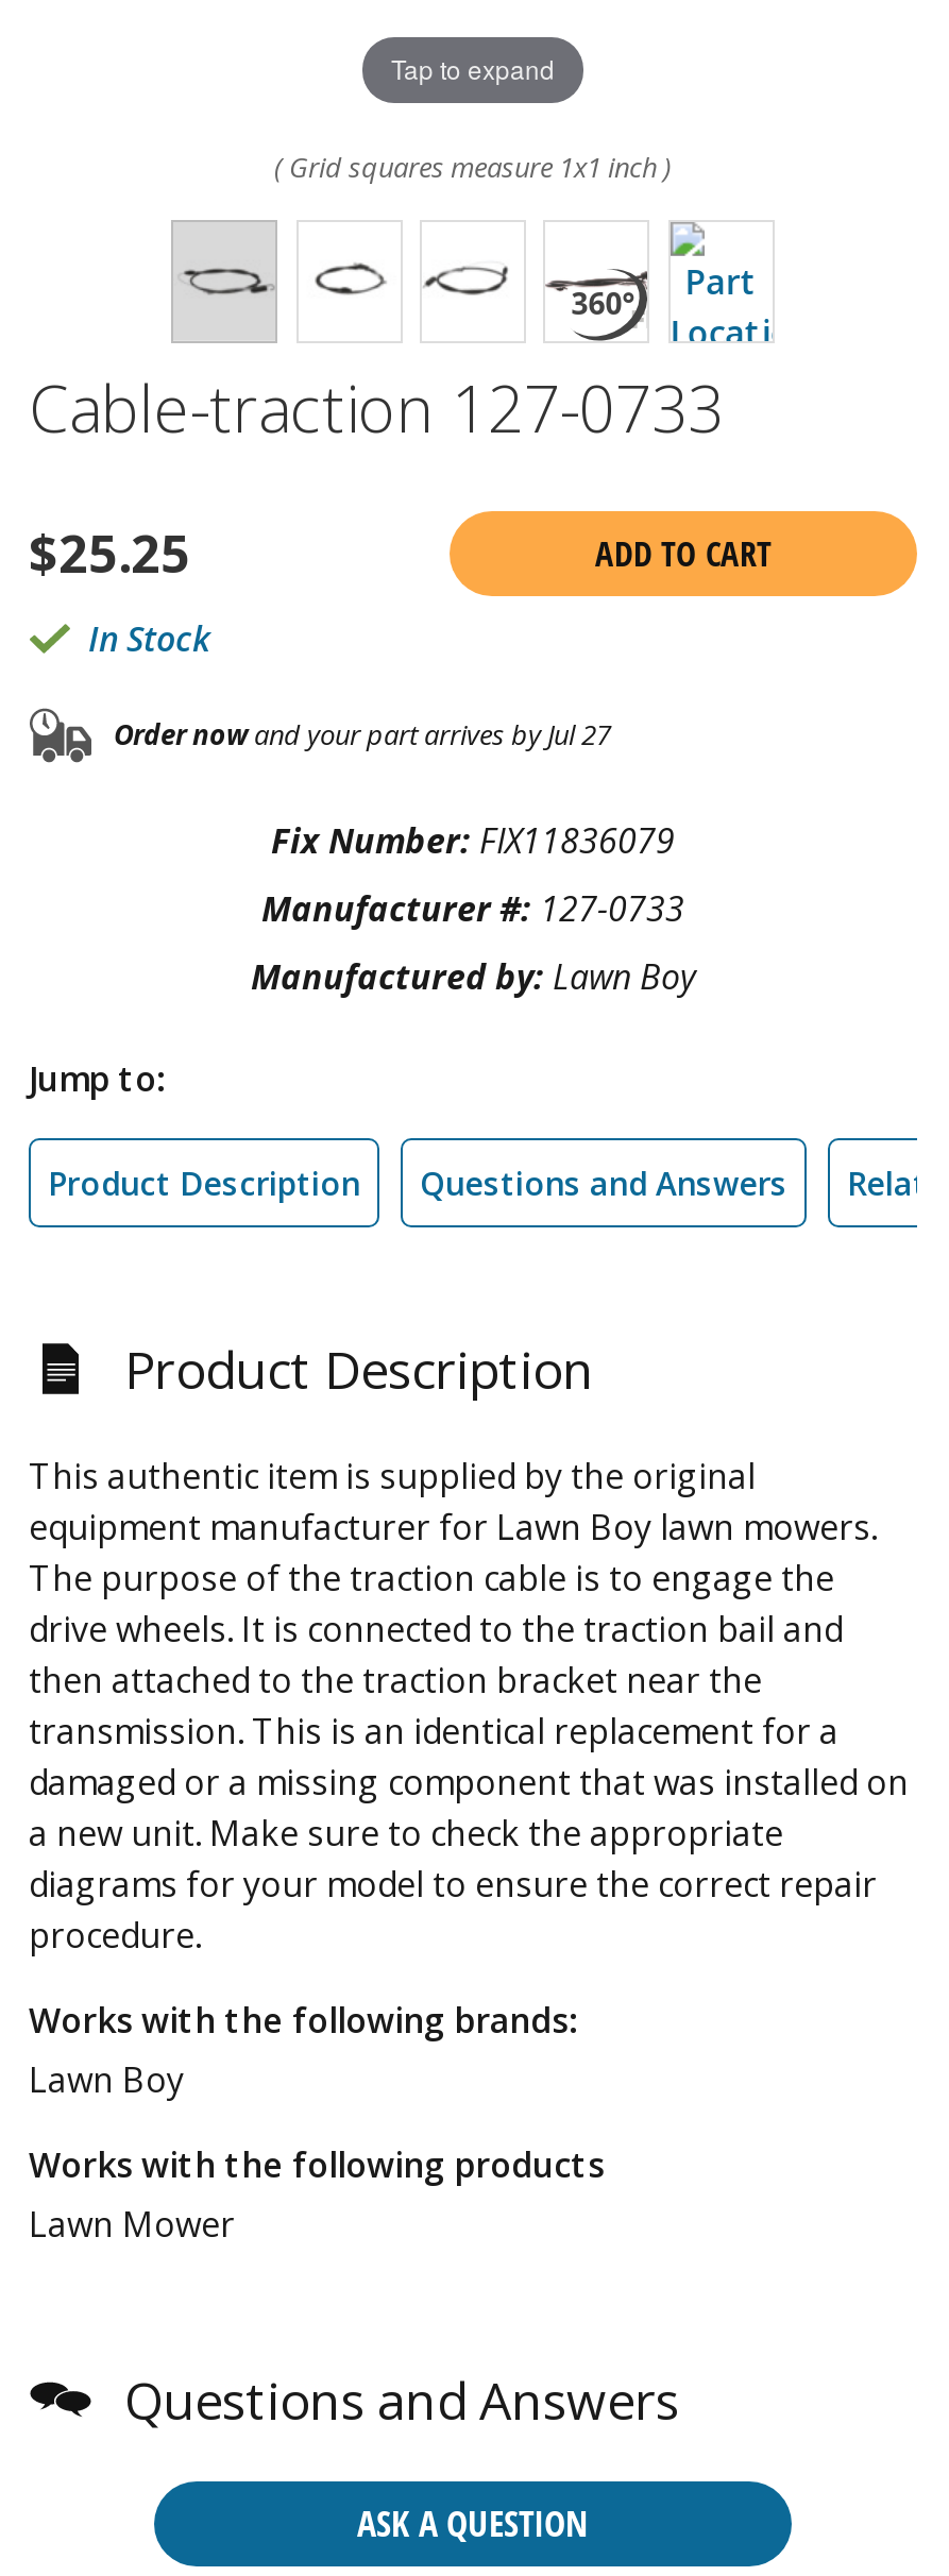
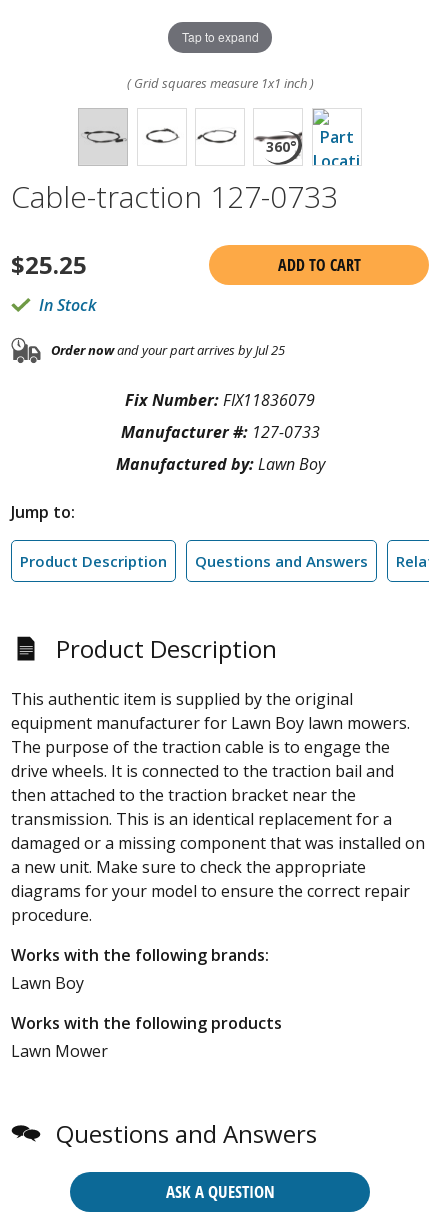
- Order nowand your part arrives by Jul 27
+ Order nowand your part arrives by Jul 25
